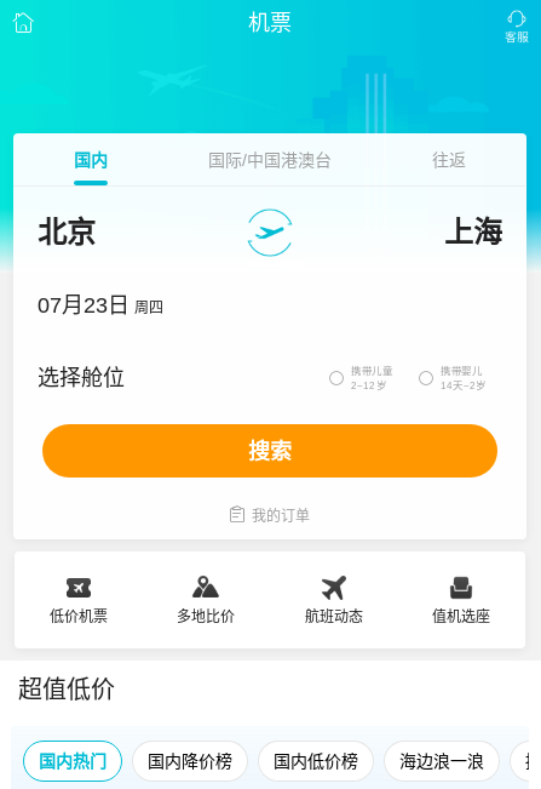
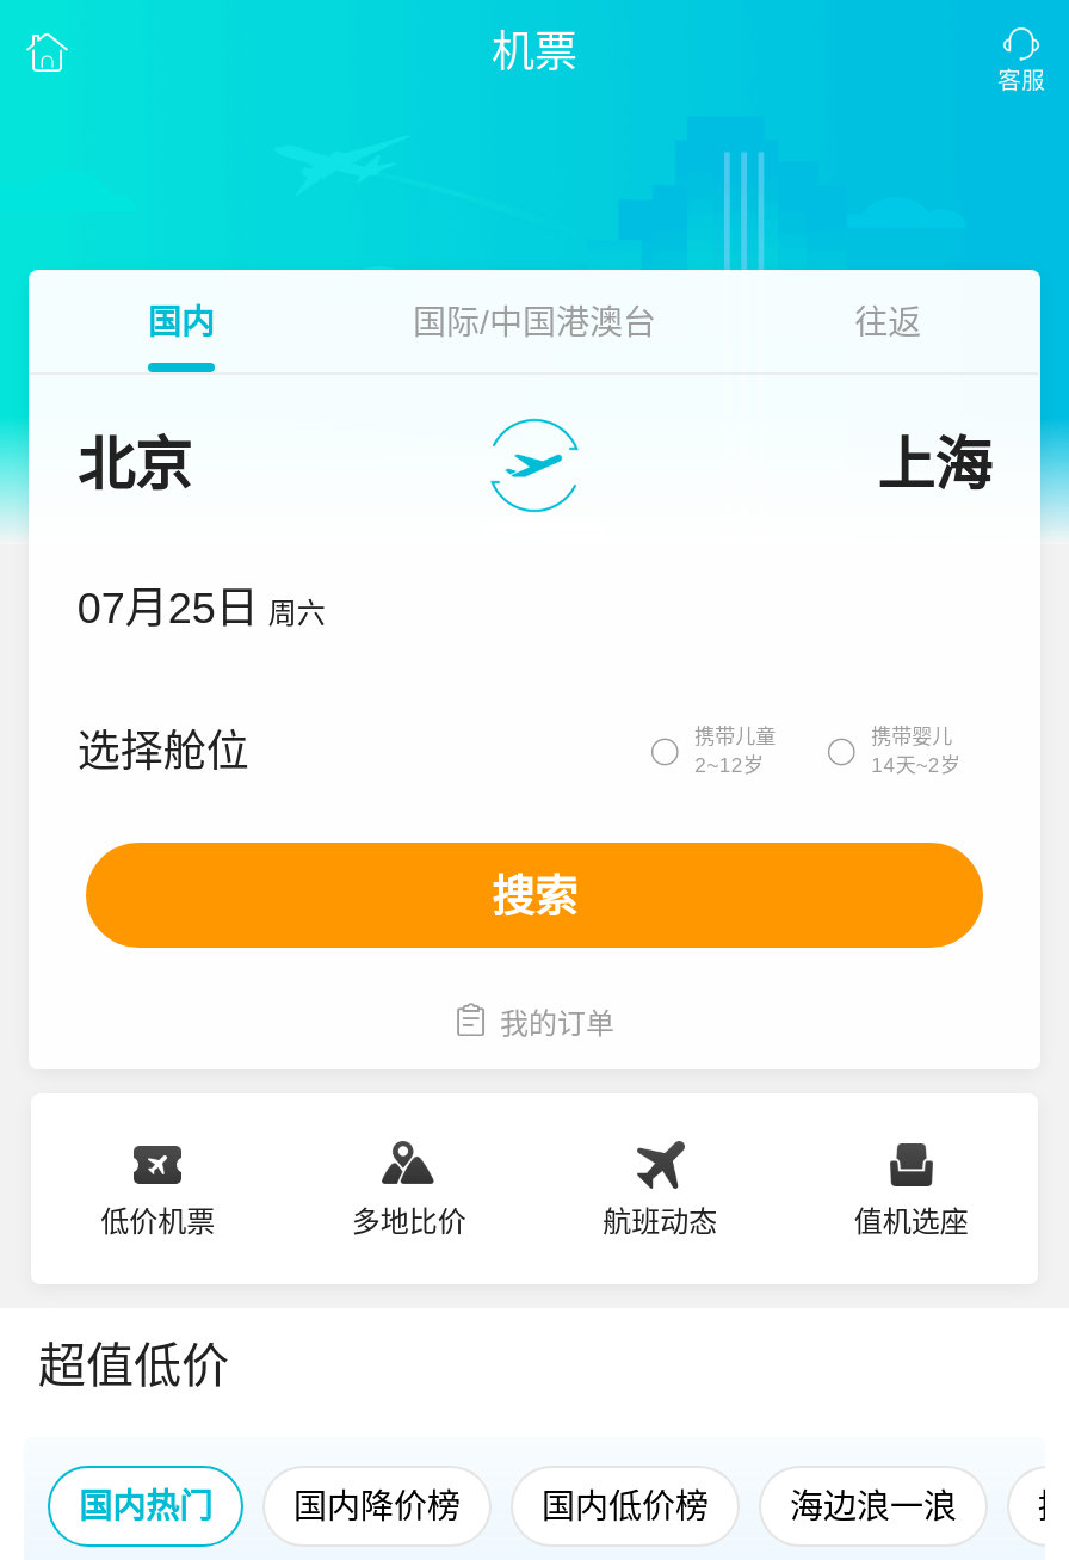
- 07月23日 周四
+ 07月25日 周六
